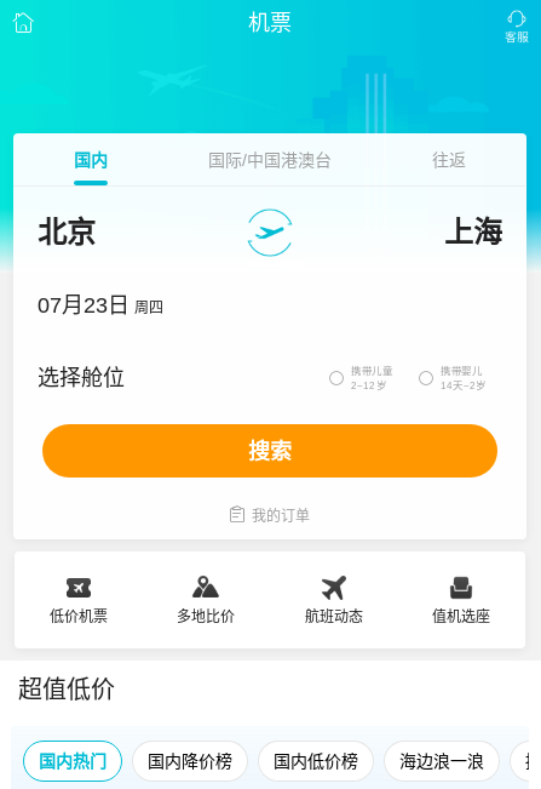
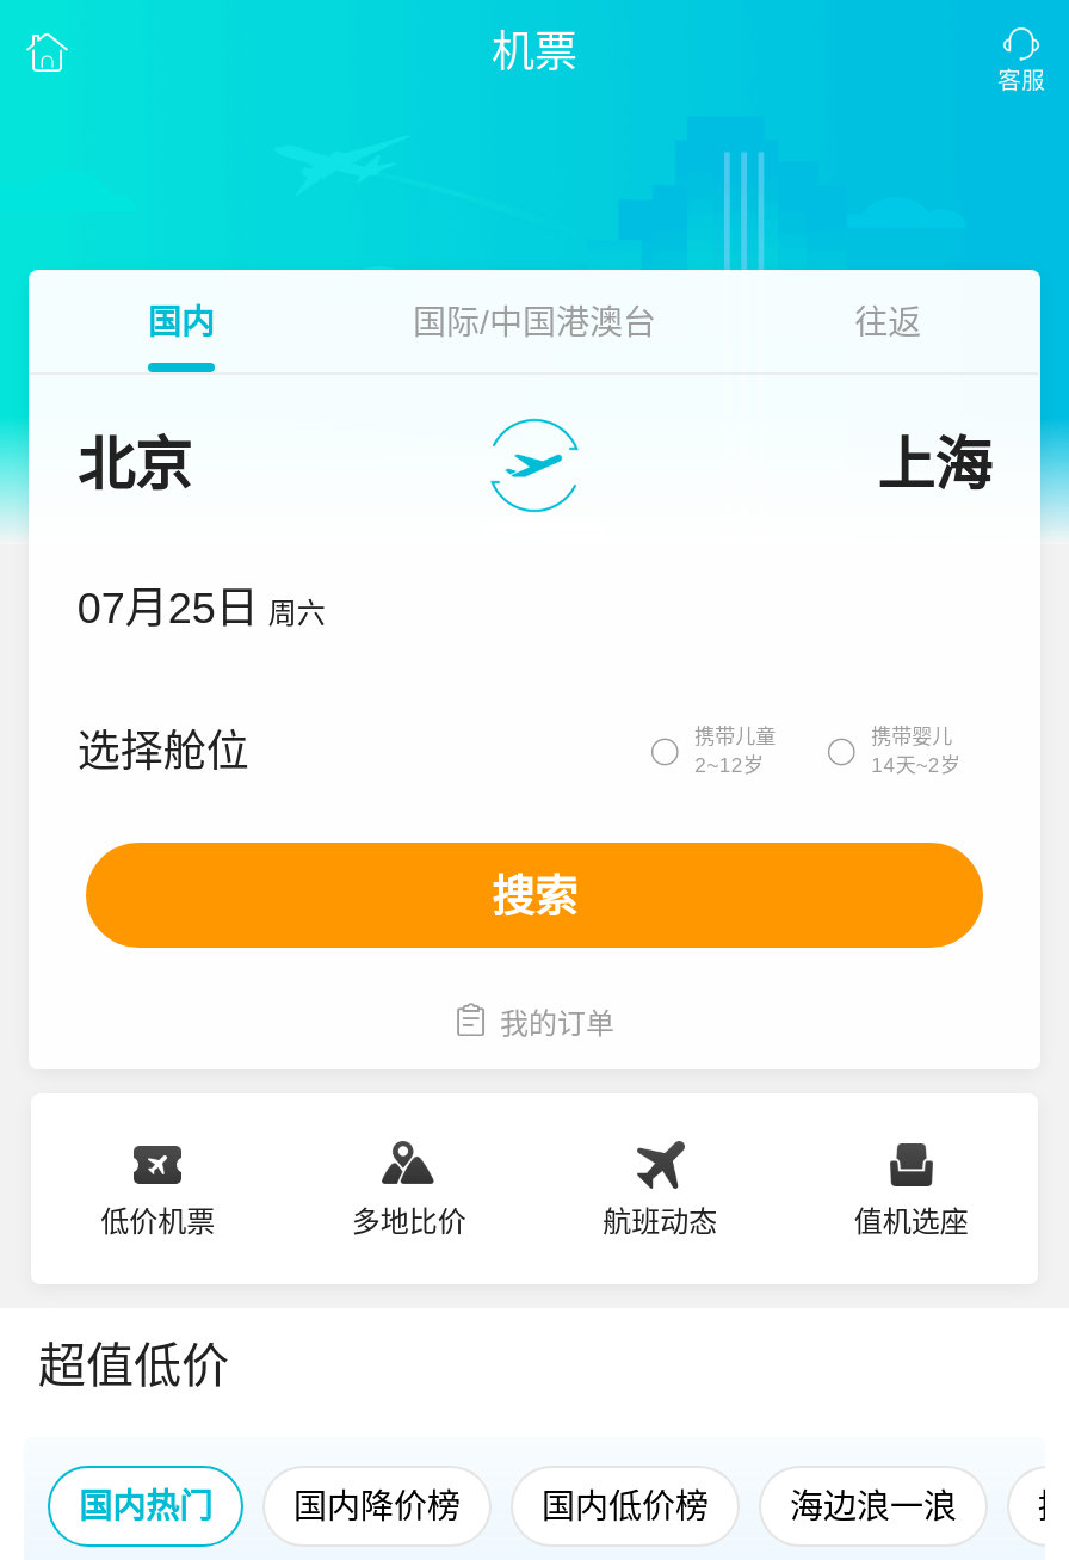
- 07月23日 周四
+ 07月25日 周六
